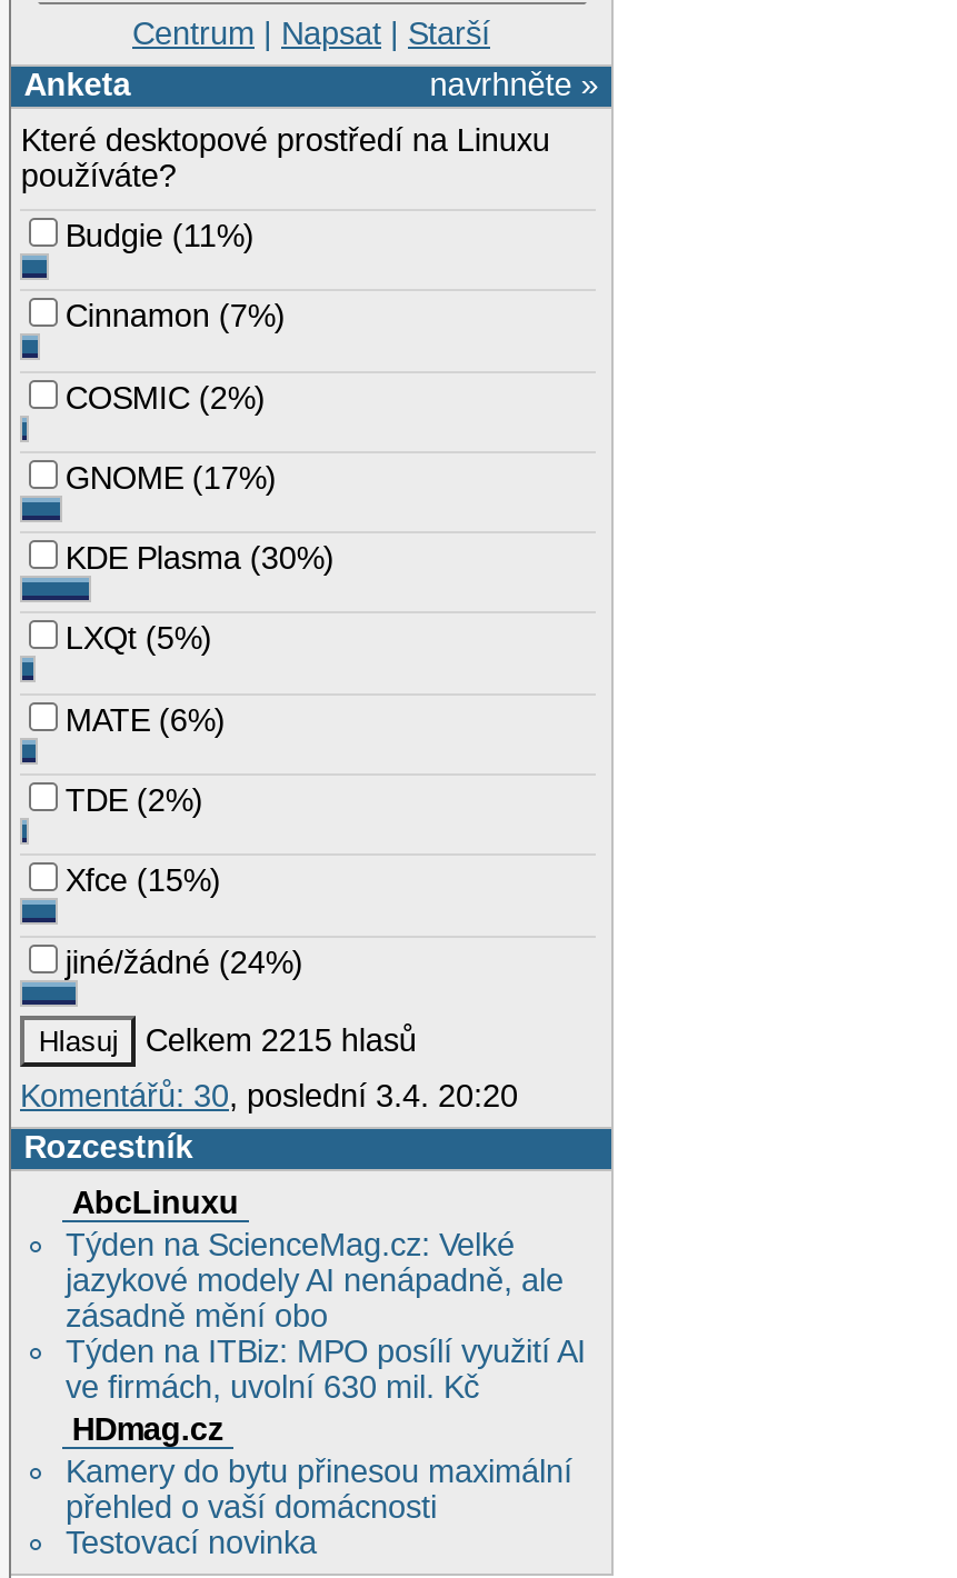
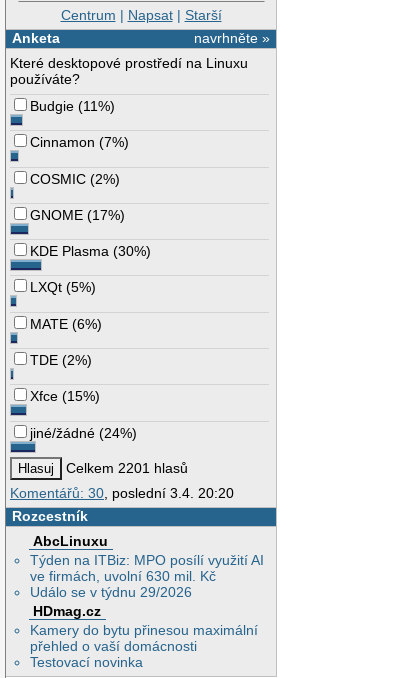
- Celkem 2215 hlasů
+ Celkem 2201 hlasů

- Týden na ScienceMag.cz: Velké
- jazykové modely AI nenápadně, ale
- zásadně mění obo

moved up: Týden na ITBiz: MPO posílí využití AI | ve firmách, uvolní 630 mil. Kč

+ Událo se v týdnu 29/2026
